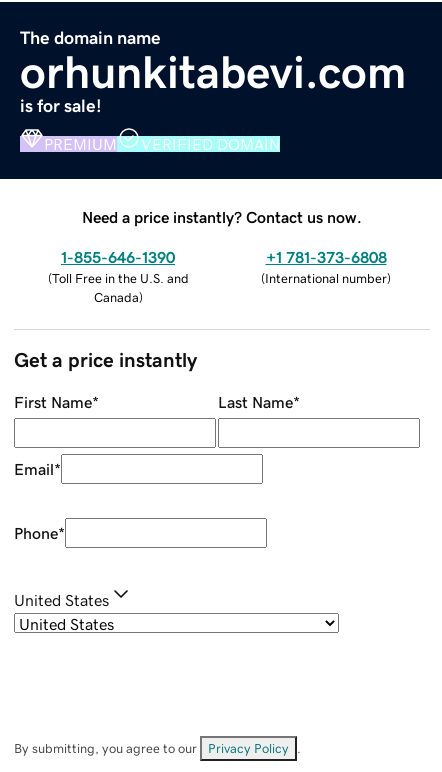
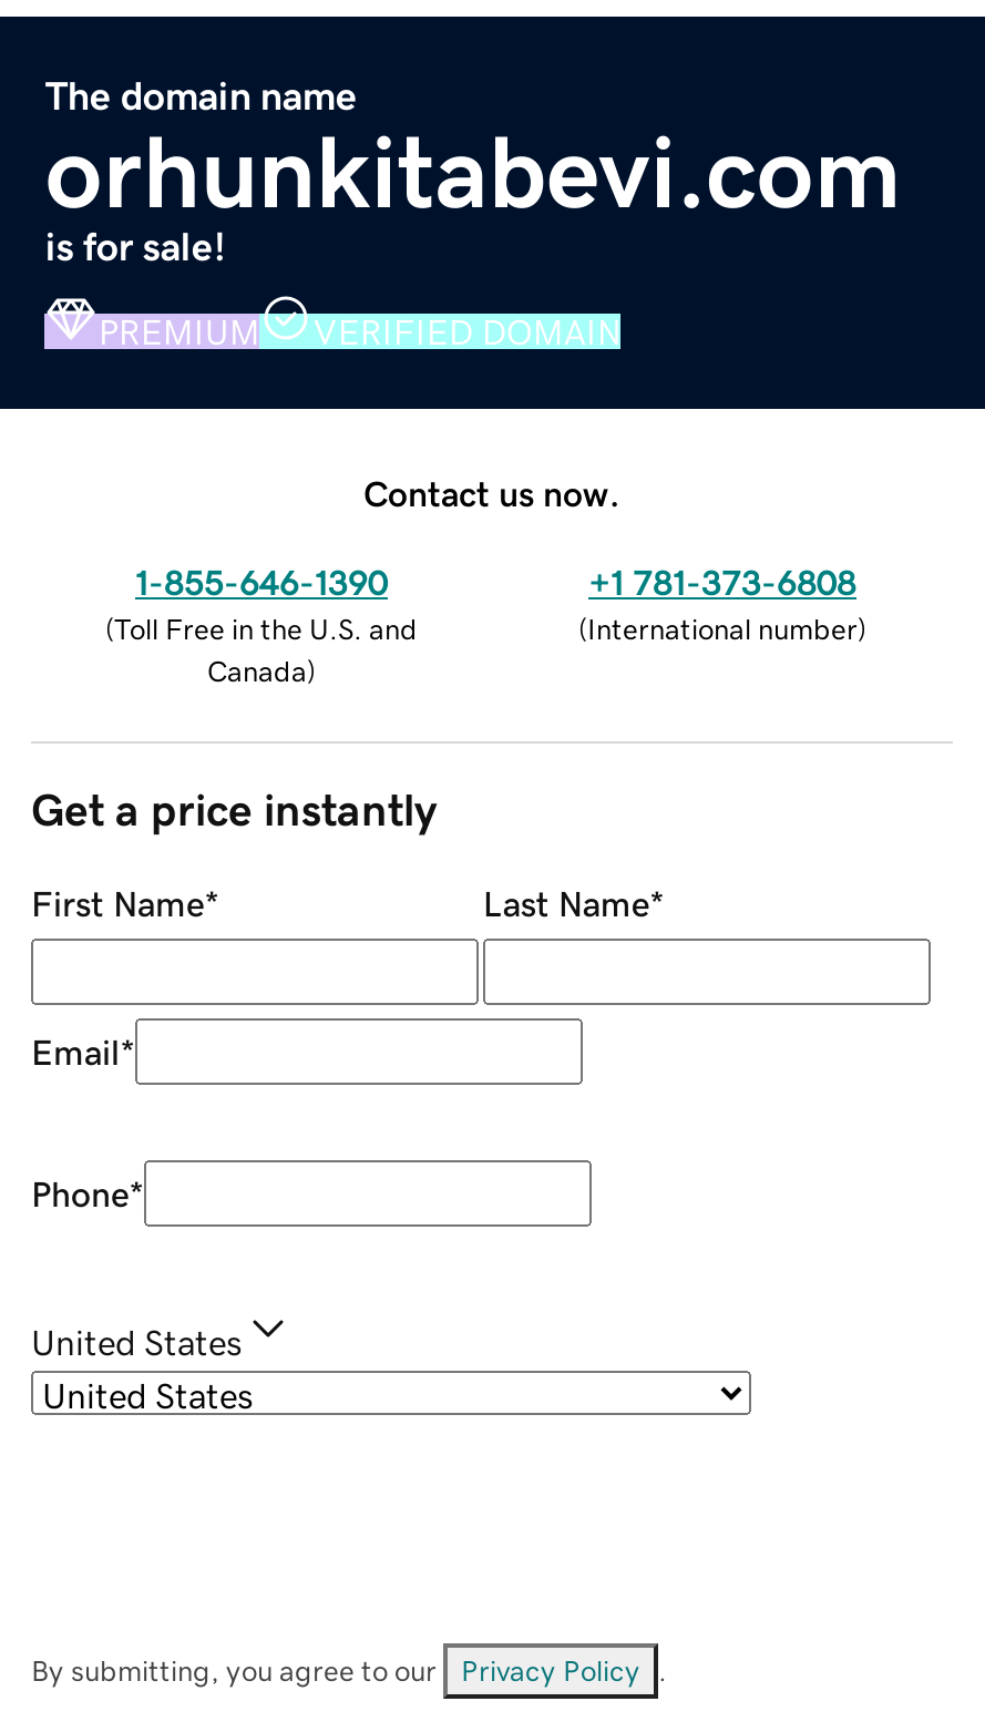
- Need a price instantly? Contact us now.
+ Contact us now.
